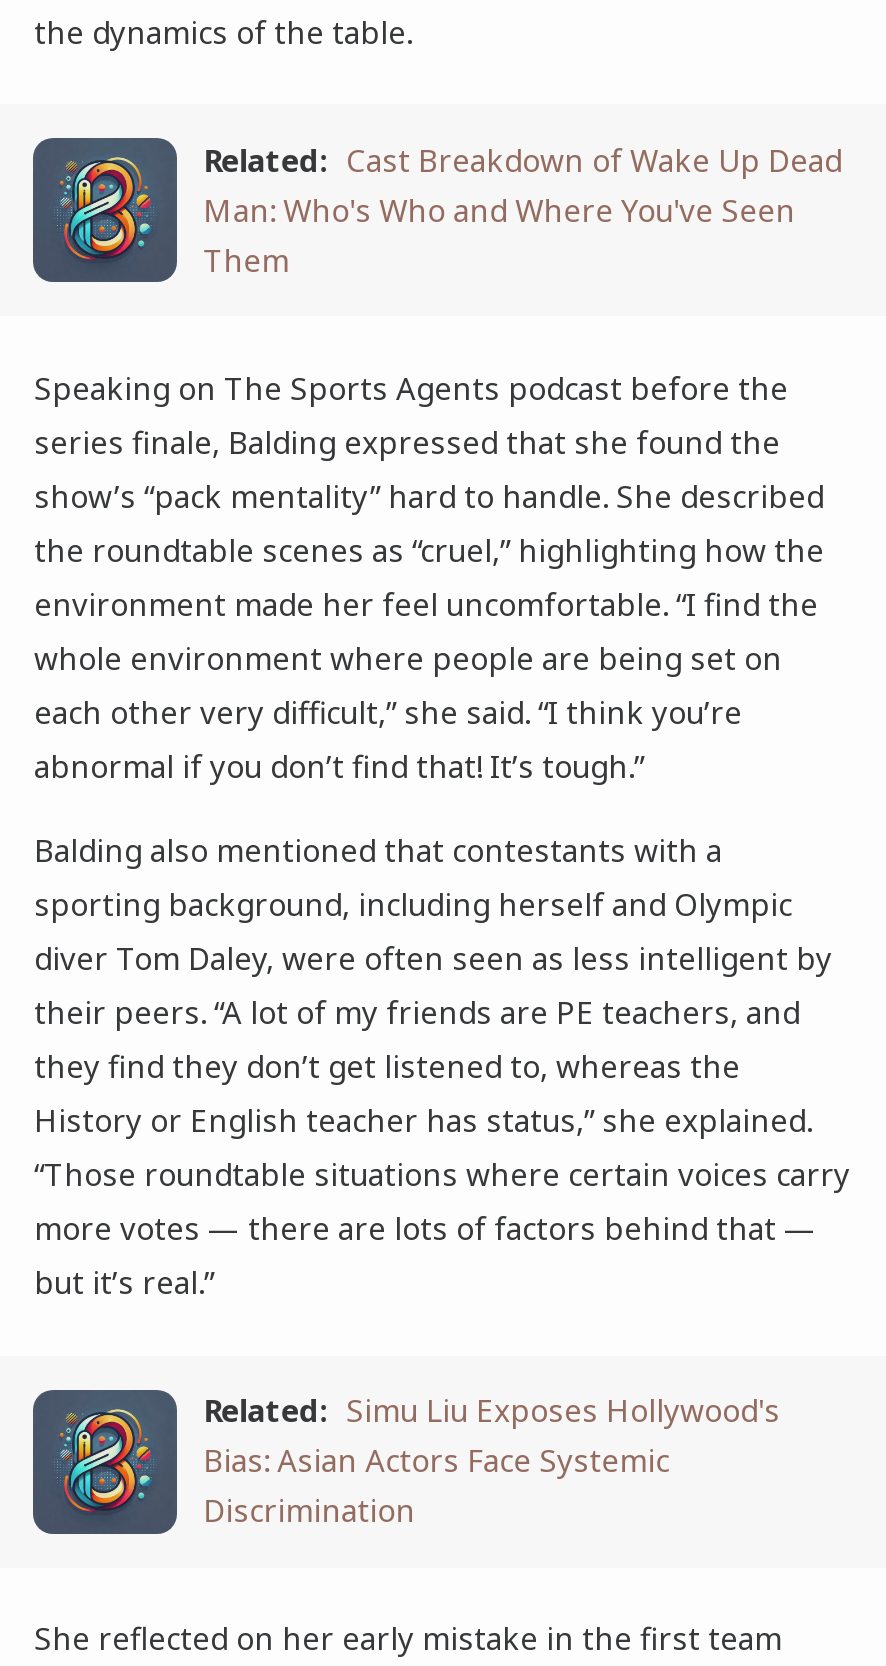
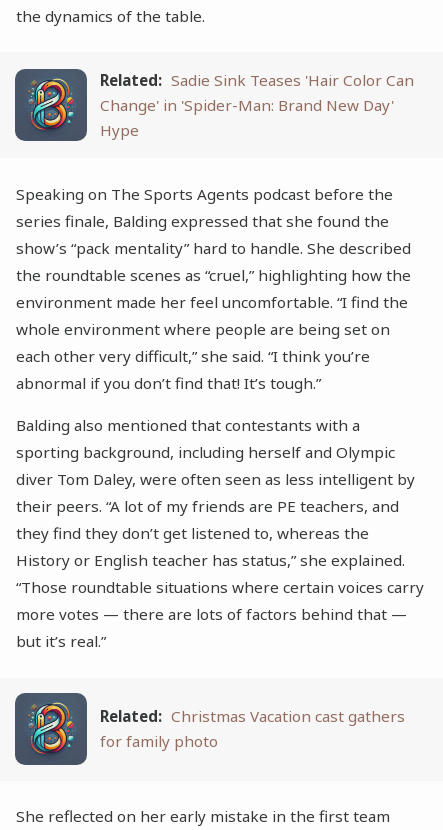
- Related: Cast Breakdown of Wake Up Dead
- Man: Who's Who and Where You've Seen
- Them
+ Related: Sadie Sink Teases 'Hair Color Can
+ Change' in 'Spider-Man: Brand New Day'
+ Hype

- Related: Simu Liu Exposes Hollywood's
- Bias: Asian Actors Face Systemic
- Discrimination
+ Related: Christmas Vacation cast gathers
+ for family photo
